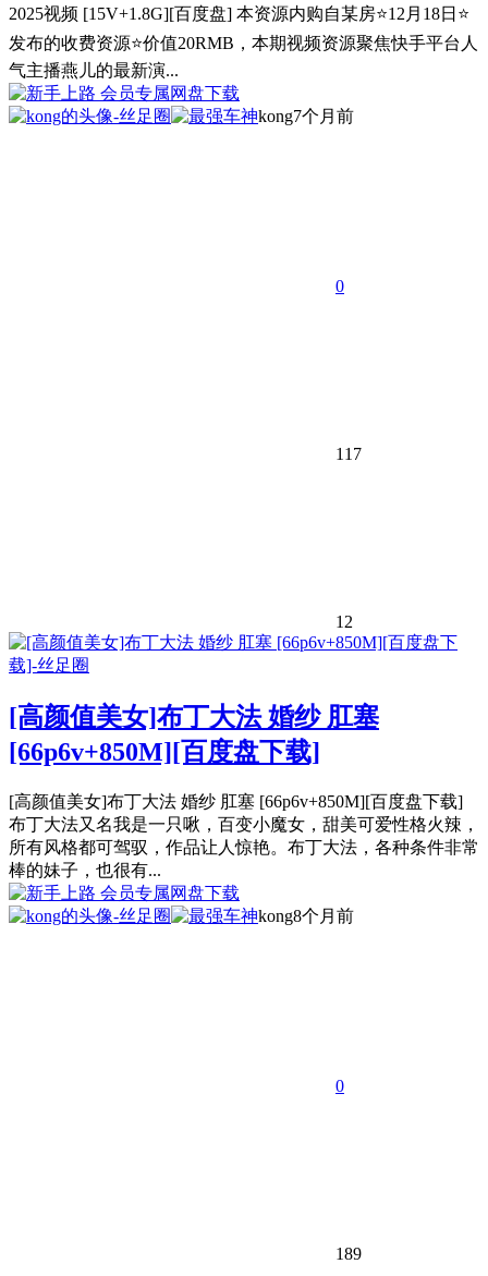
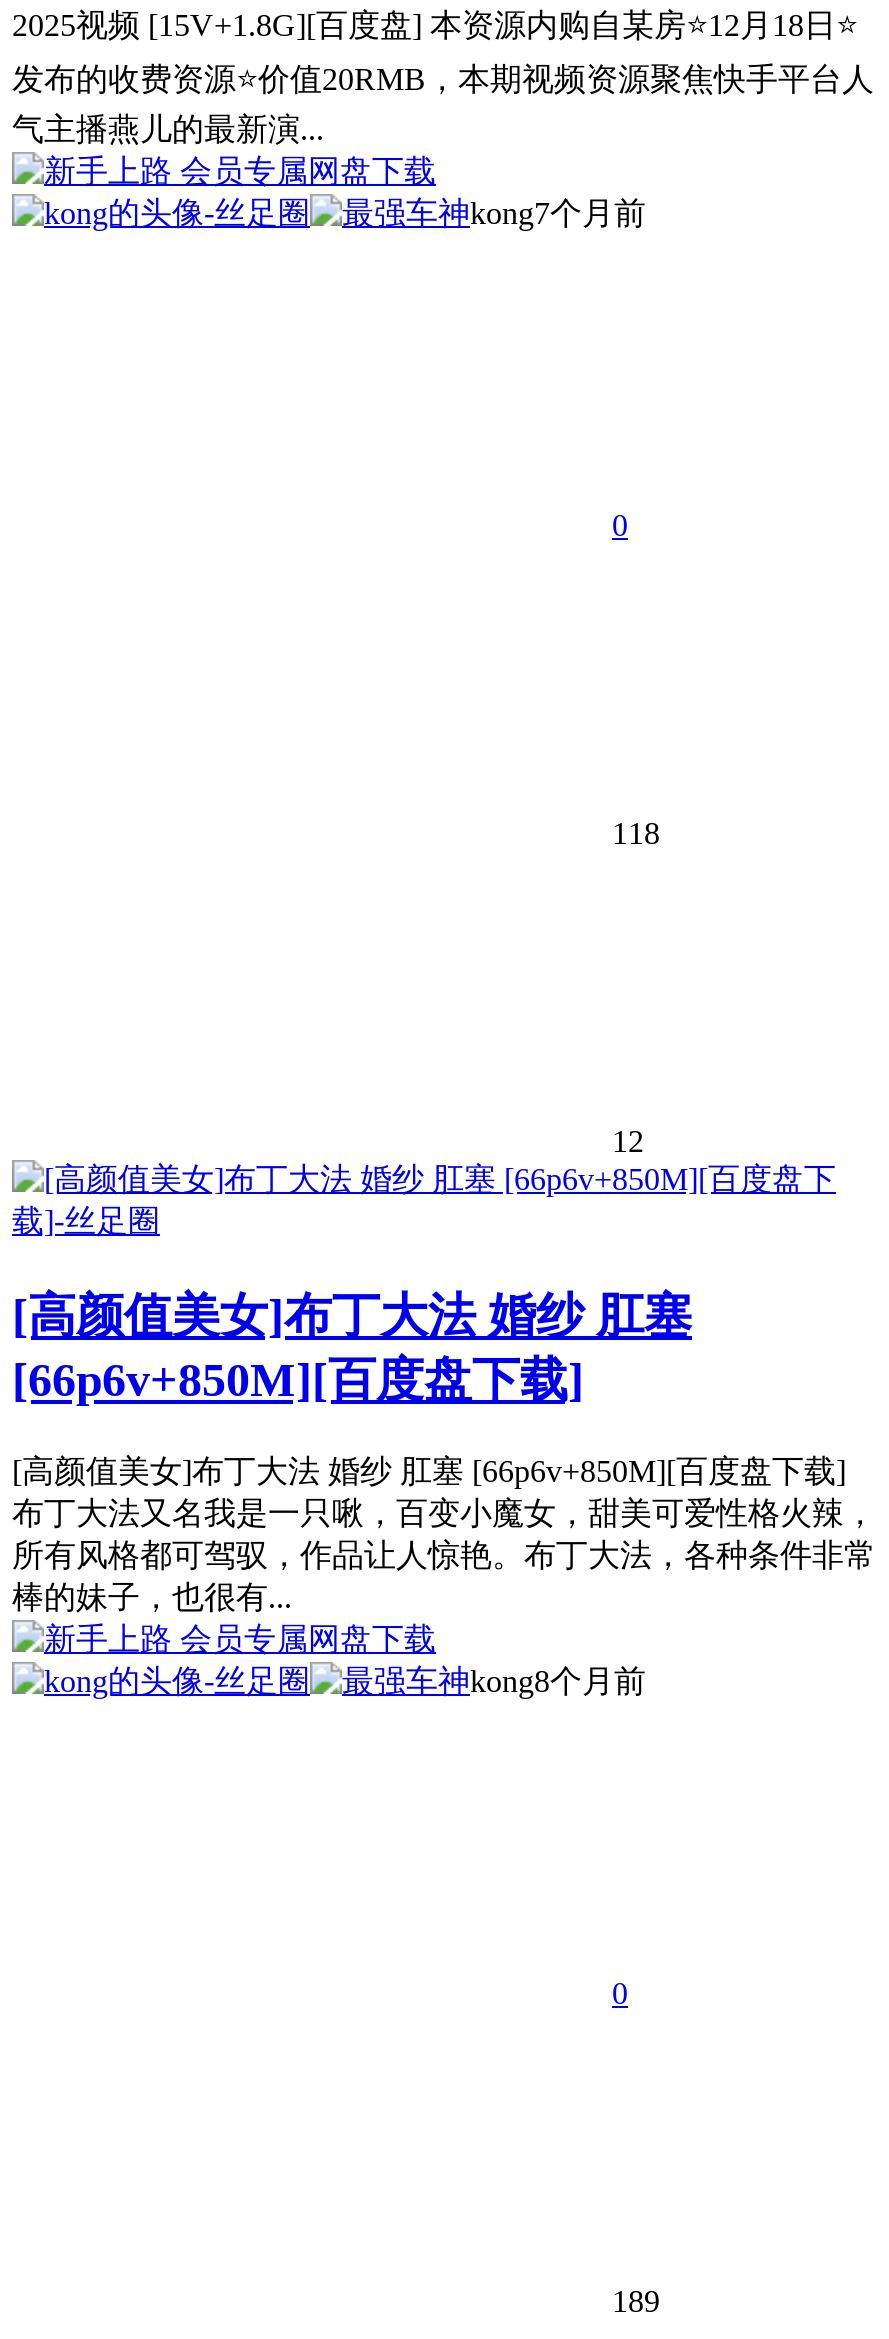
- 117
+ 118
